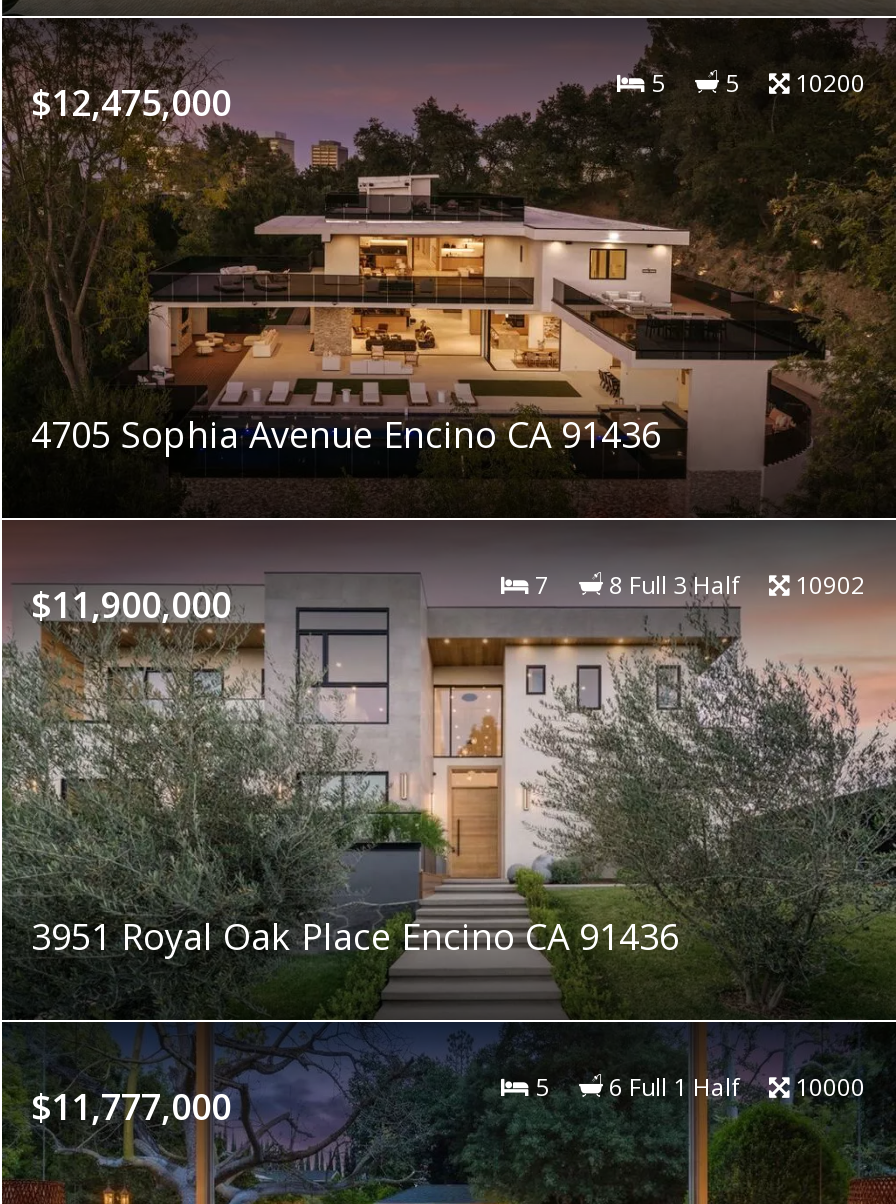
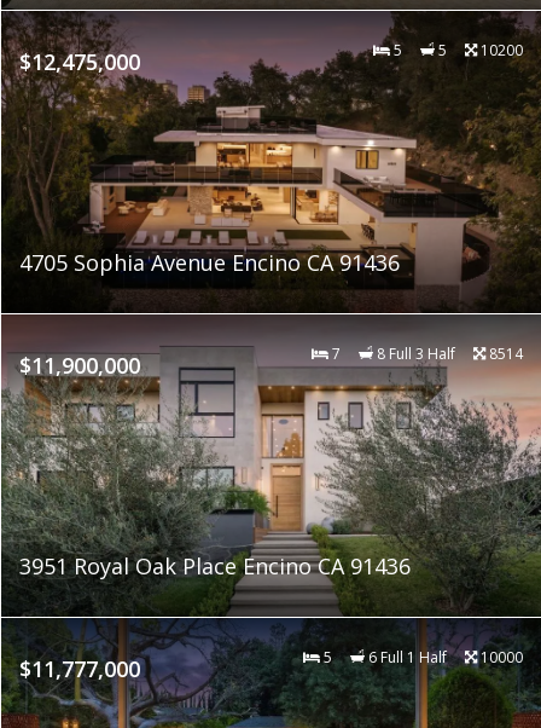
- 7 8 Full 3 Half 10902
+ 7 8 Full 3 Half 8514
